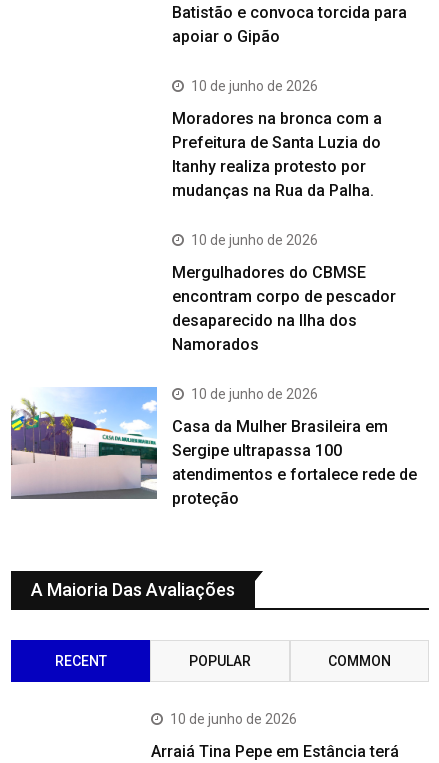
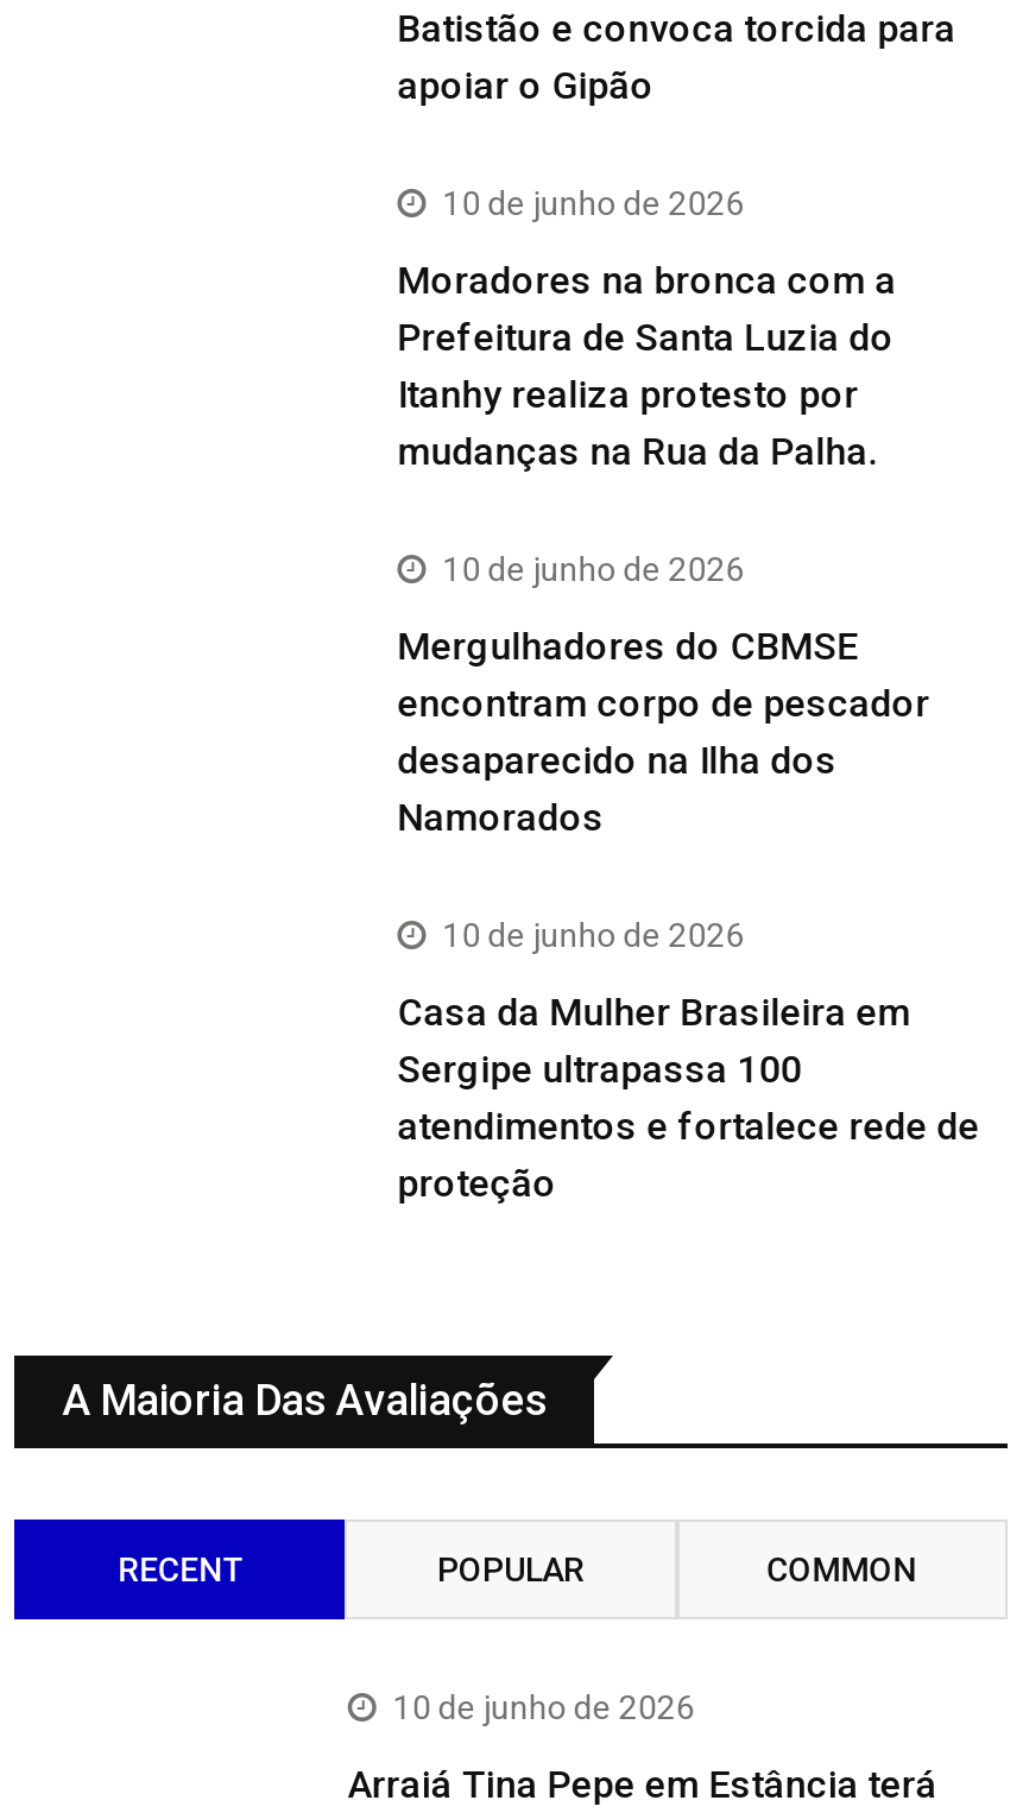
- [image]
